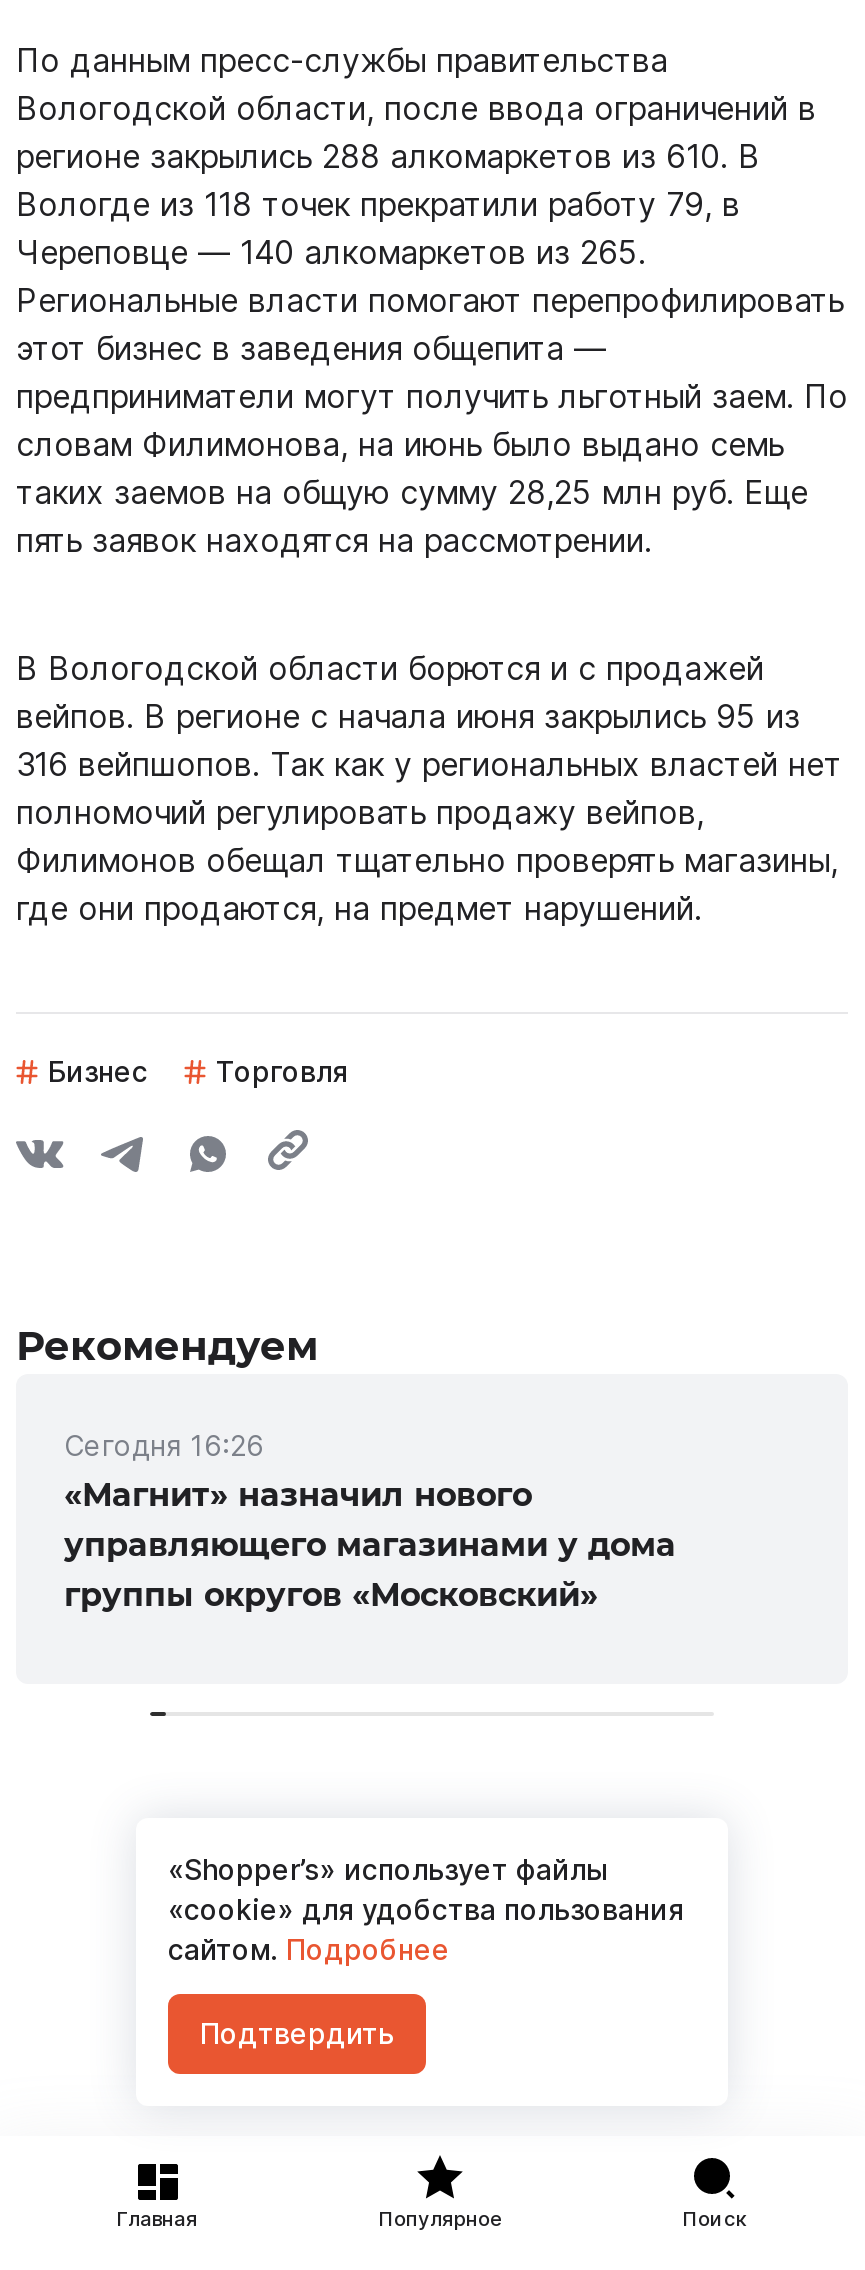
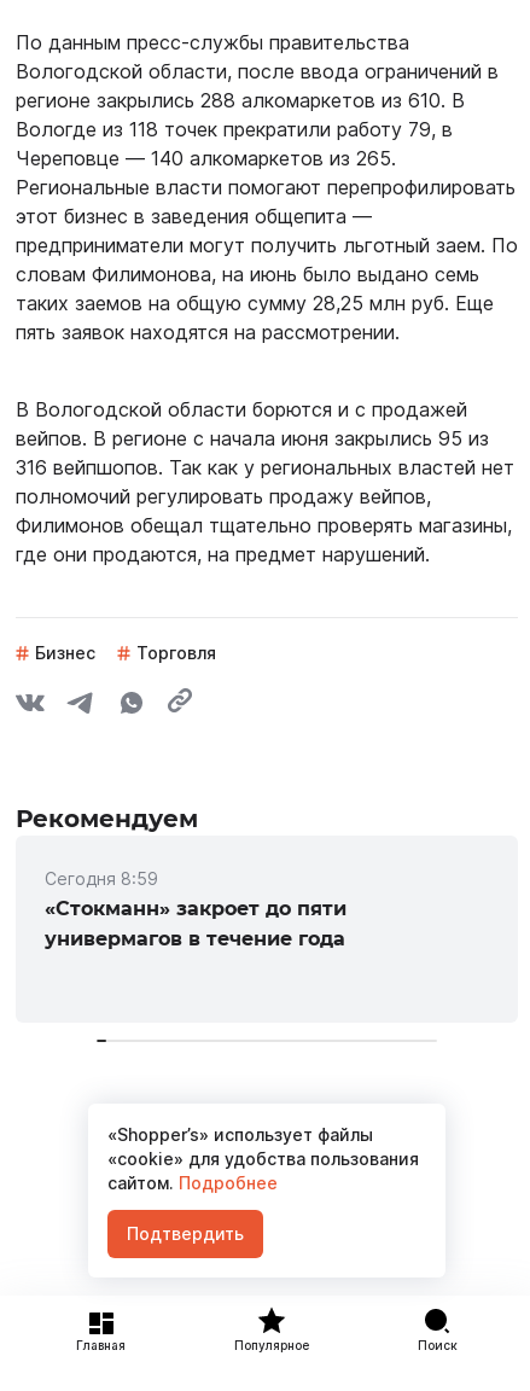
- Сегодня 16:26
- «Магнит» назначил нового
- управляющего магазинами у дома
- группы округов «Московский»
+ Сегодня 8:59
+ «Стокманн» закроет до пяти
+ универмагов в течение года
